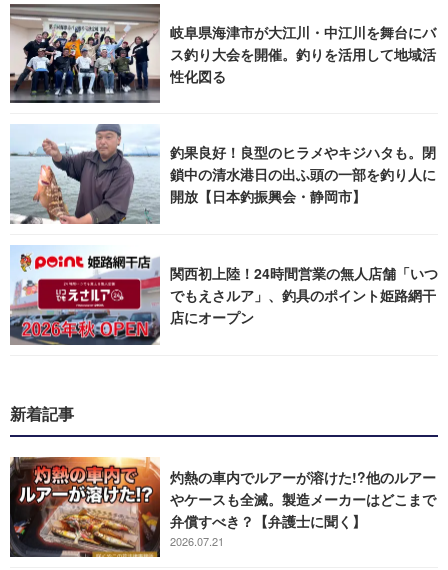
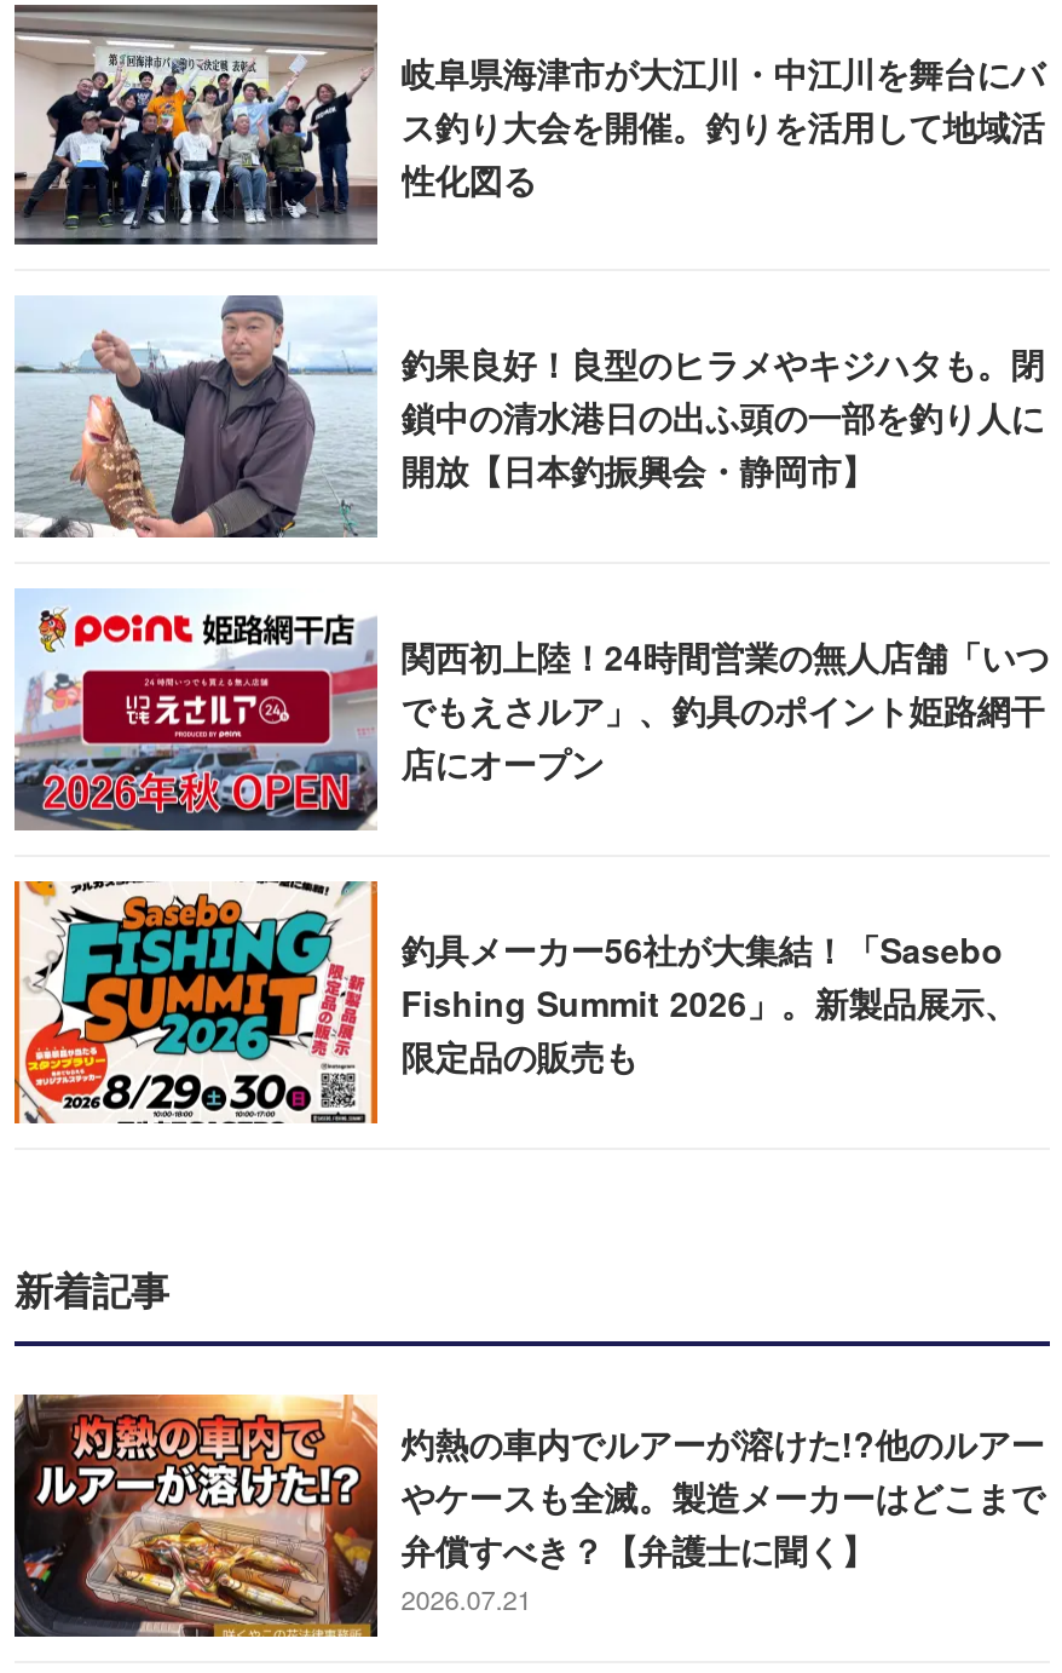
+ [image]
+ 釣具メーカー56社が大集結！「Sasebo
+ Fishing Summit 2026」。新製品展示、
+ 限定品の販売も
